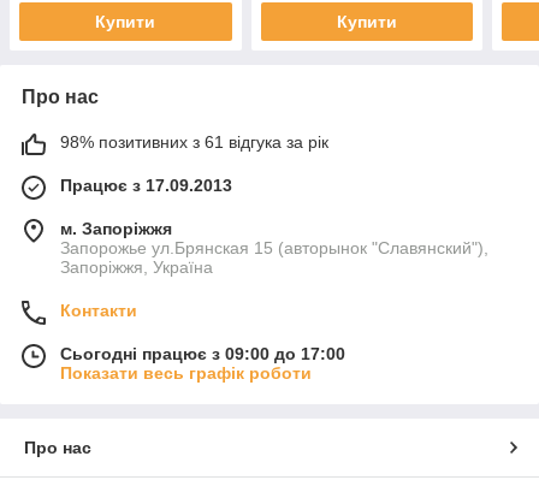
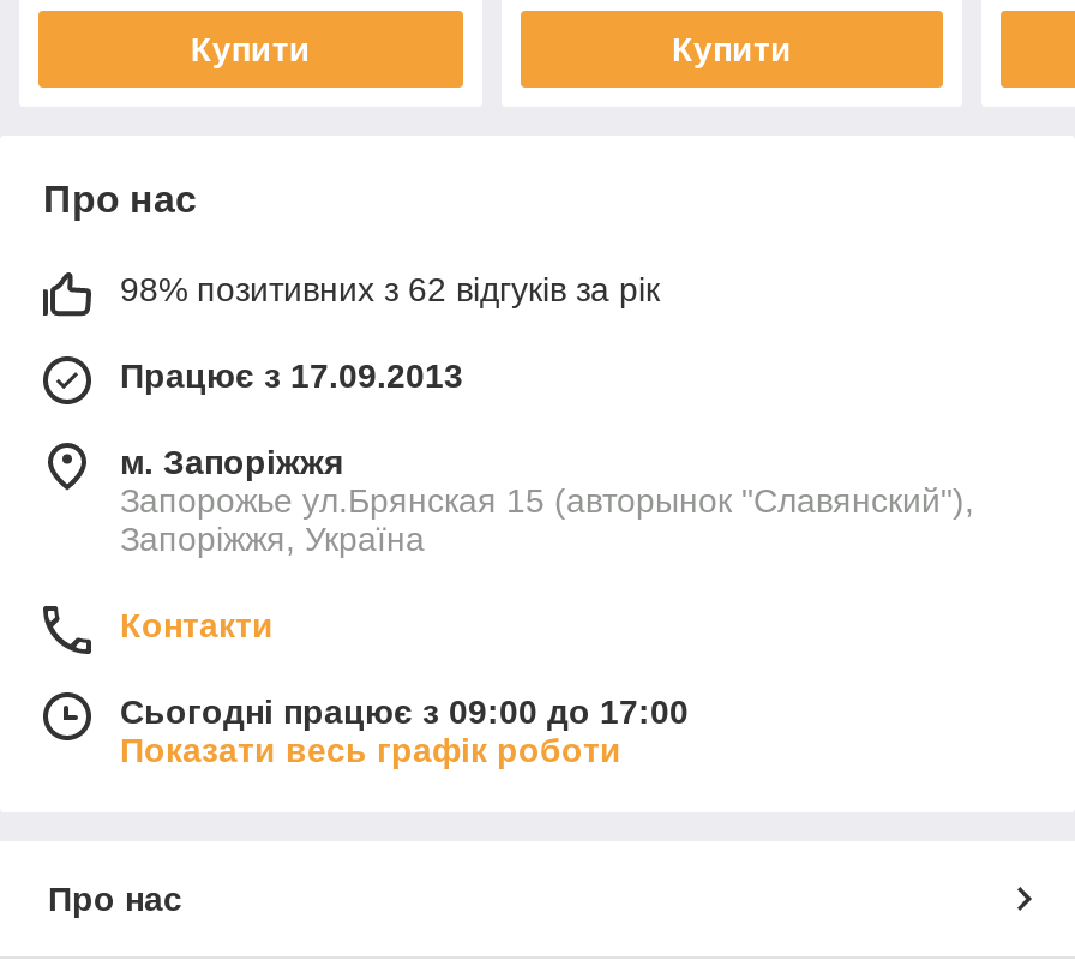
- 98% позитивних з 61 відгука за рік
+ 98% позитивних з 62 відгуків за рік
